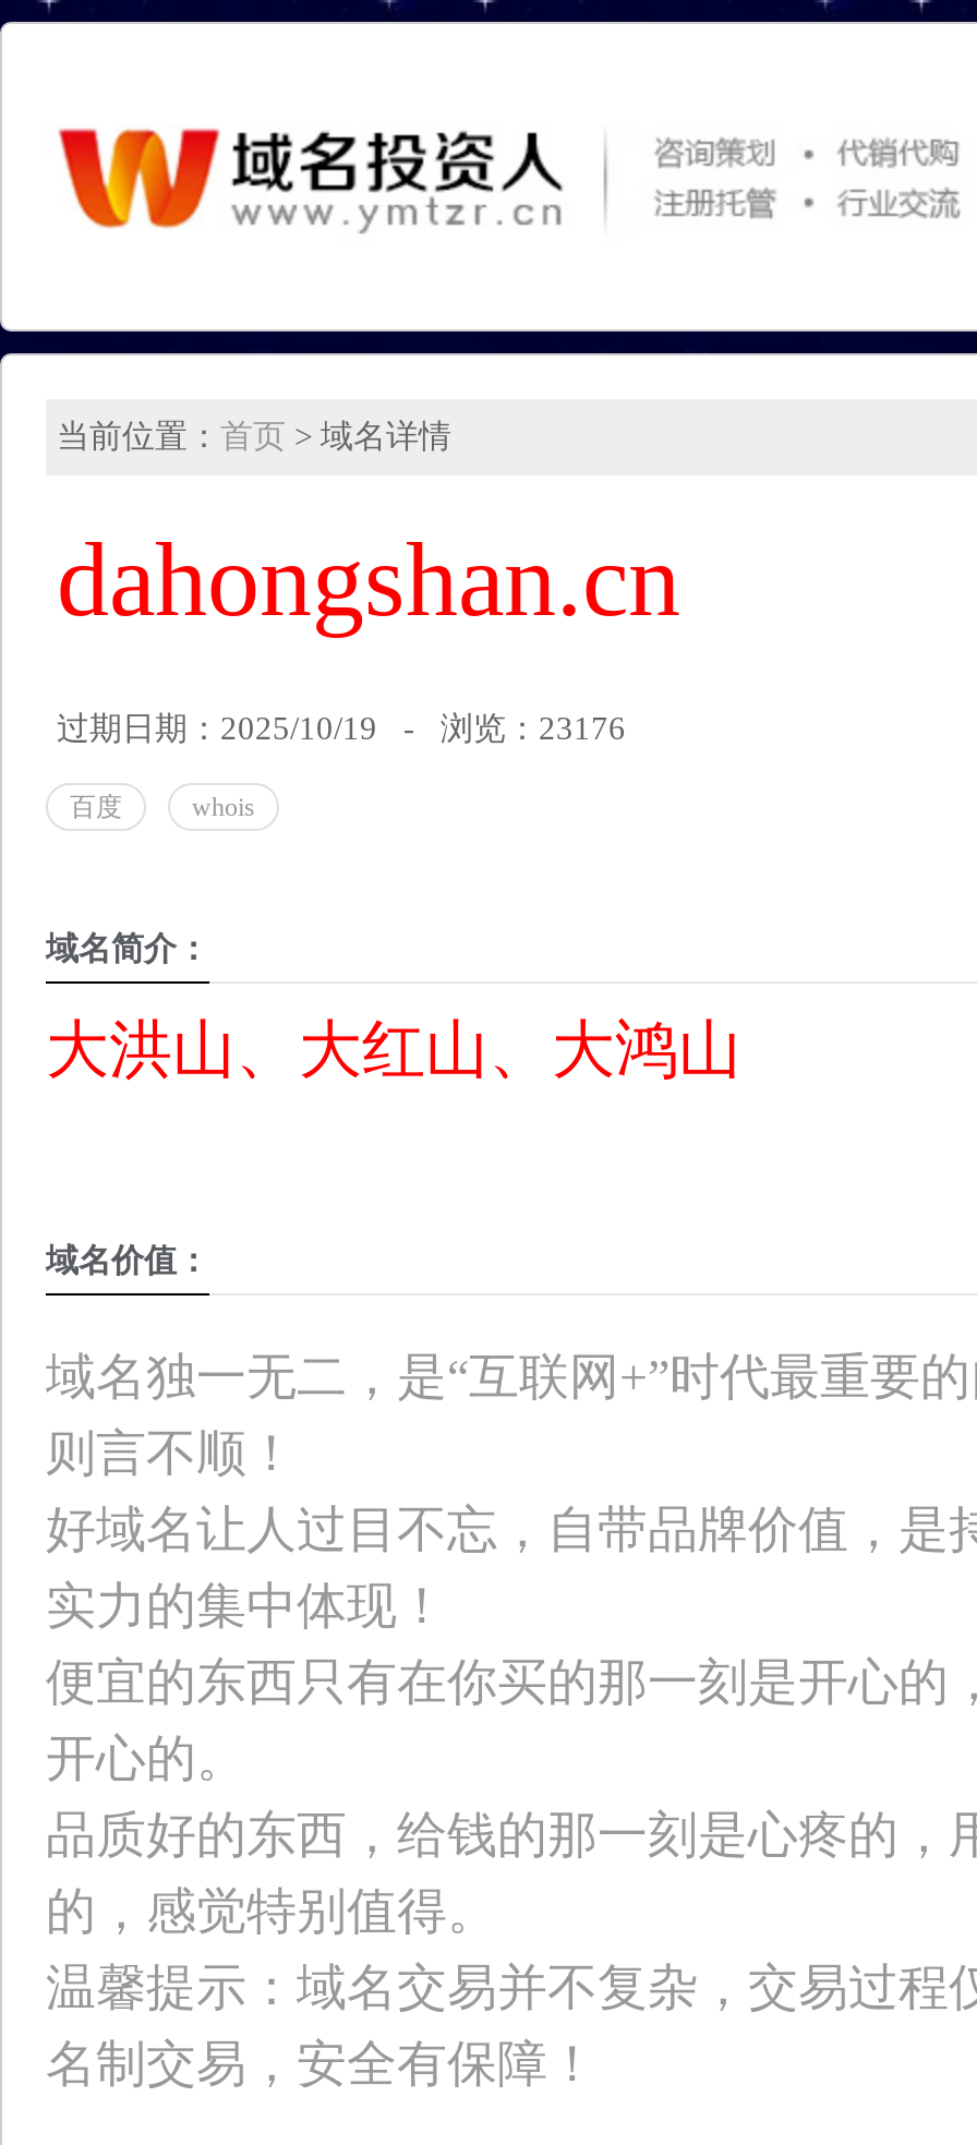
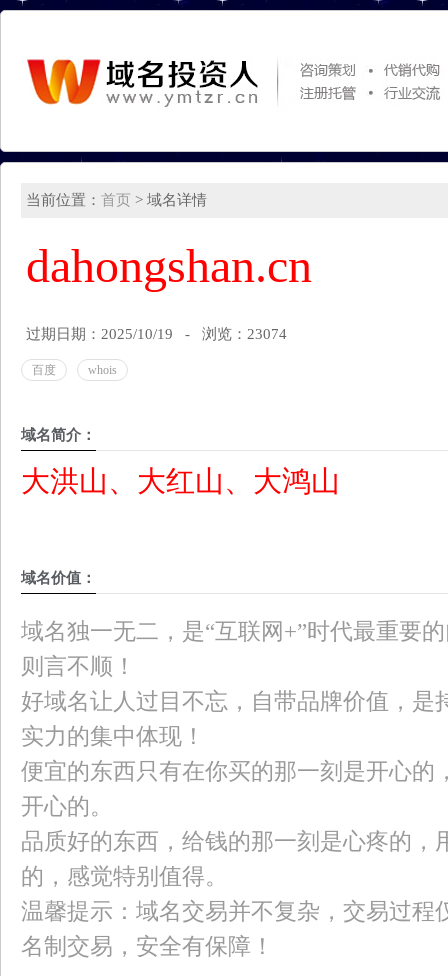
- 过期日期：2025/10/19 - 浏览：23176
+ 过期日期：2025/10/19 - 浏览：23074
